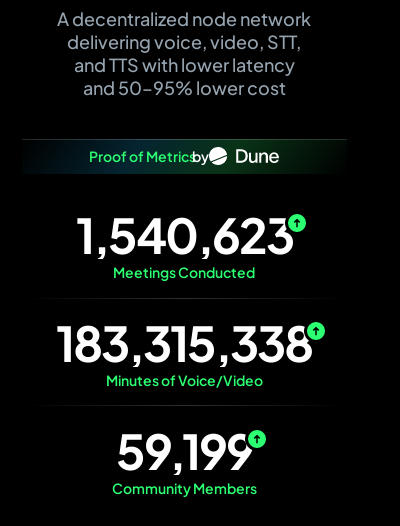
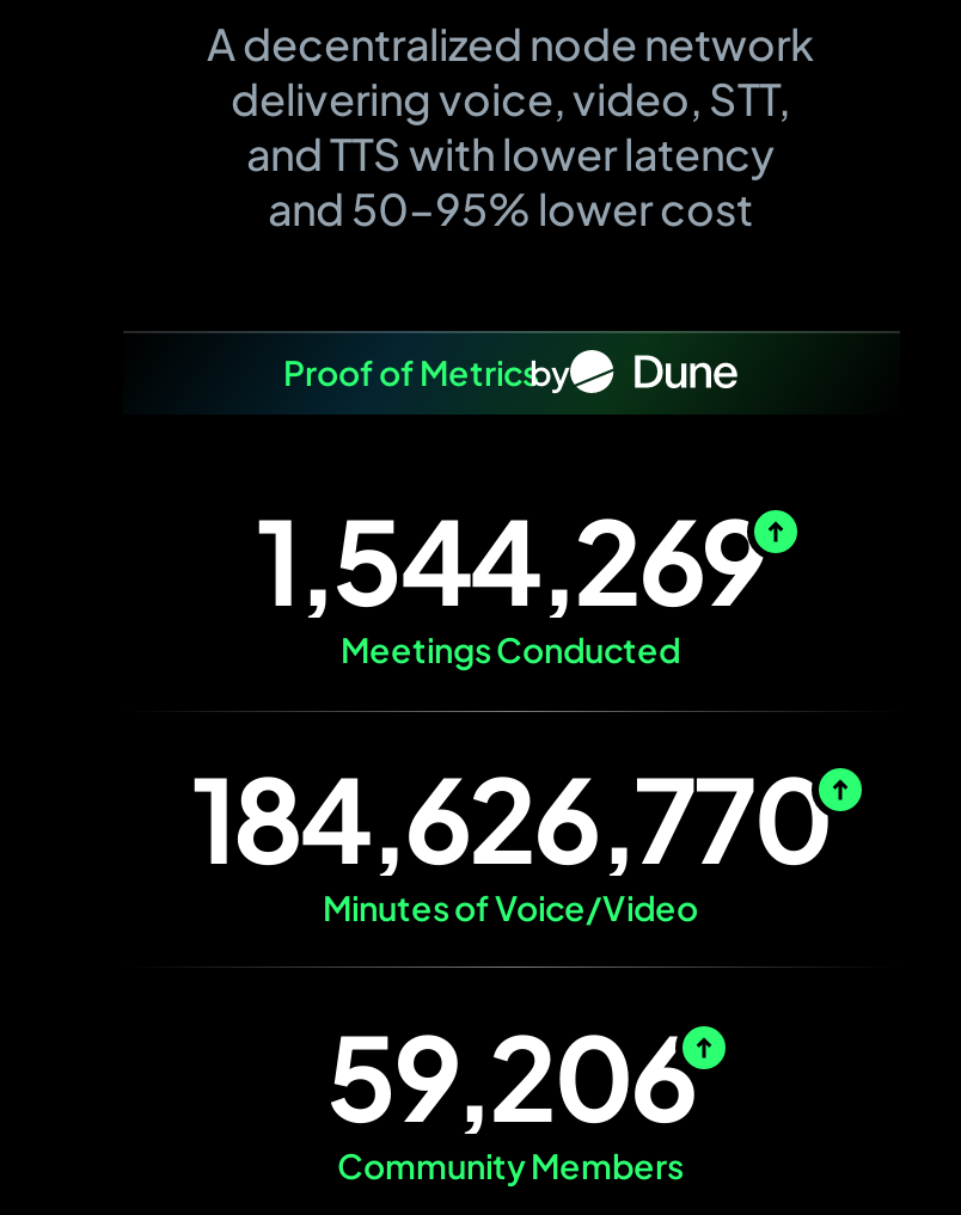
- 1,540,623
+ 1,544,269

- 183,315,338
+ 184,626,770

- 59,199
+ 59,206
